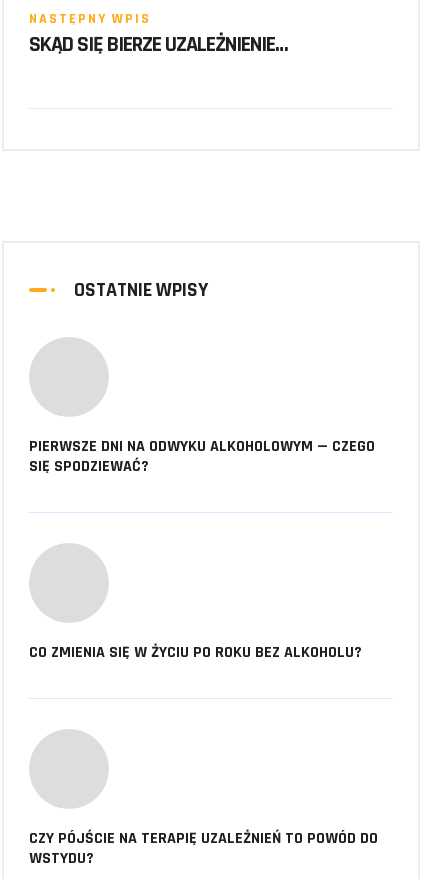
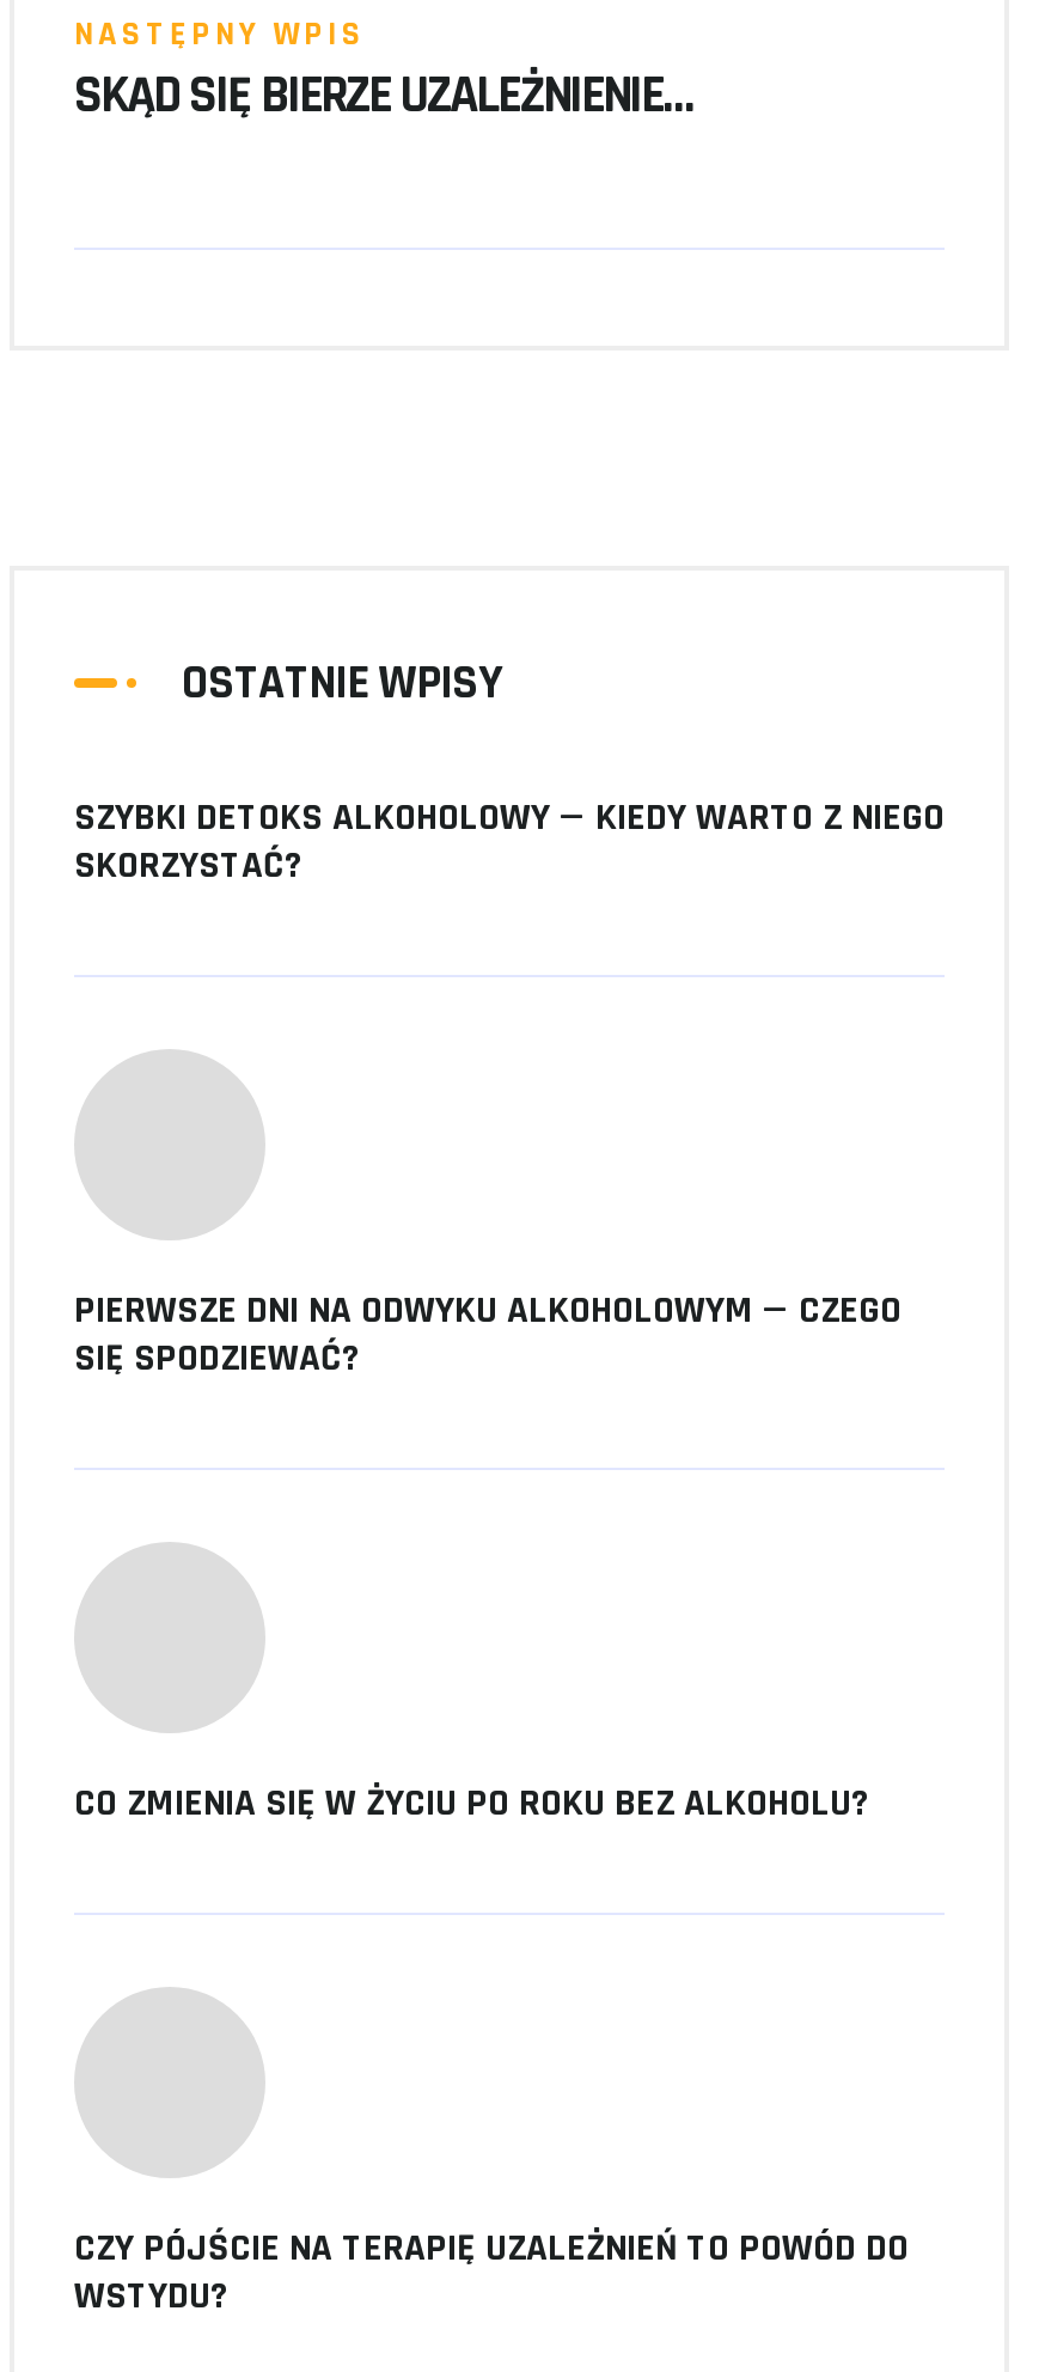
+ SZYBKI DETOKS ALKOHOLOWY — KIEDY WARTO Z NIEGO
+ SKORZYSTAĆ?
